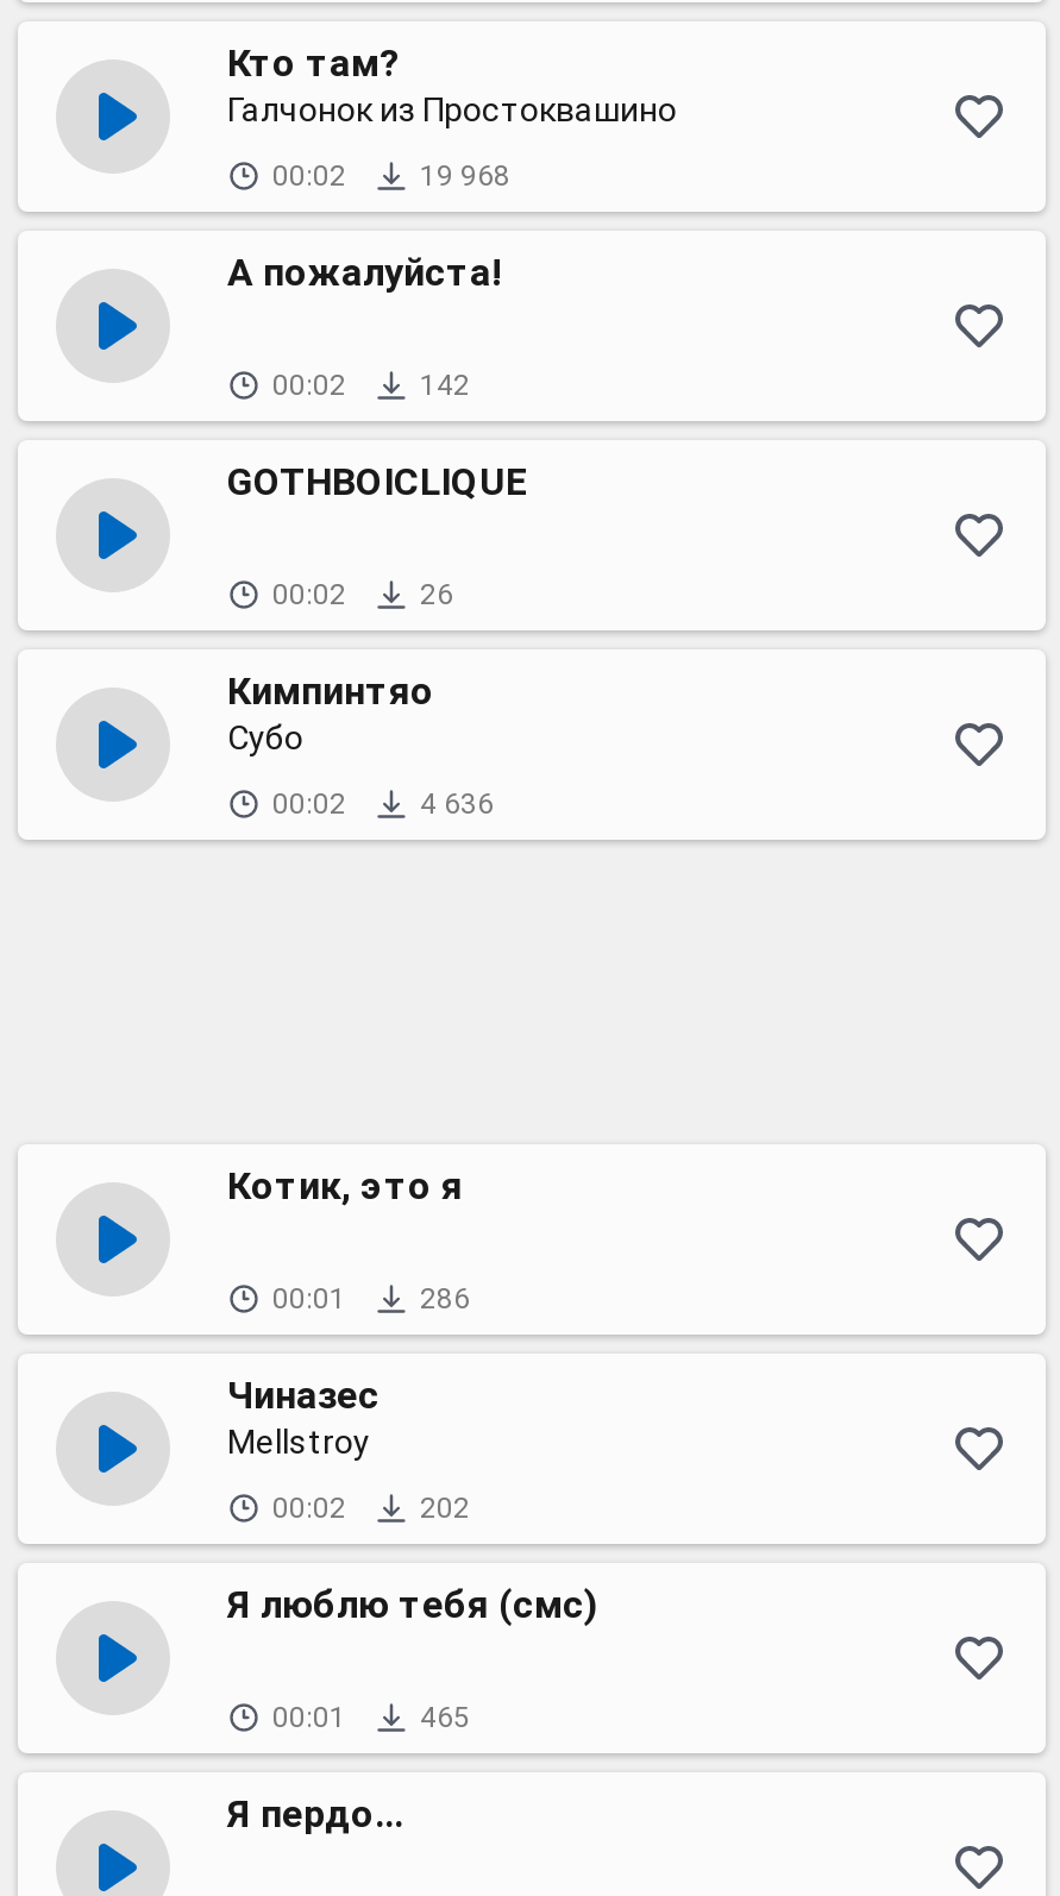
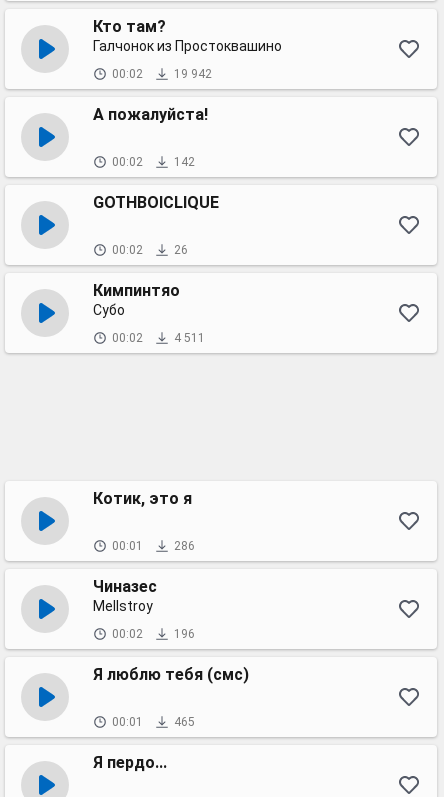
- 19 968
+ 19 942

- 4 636
+ 4 511

- 202
+ 196
